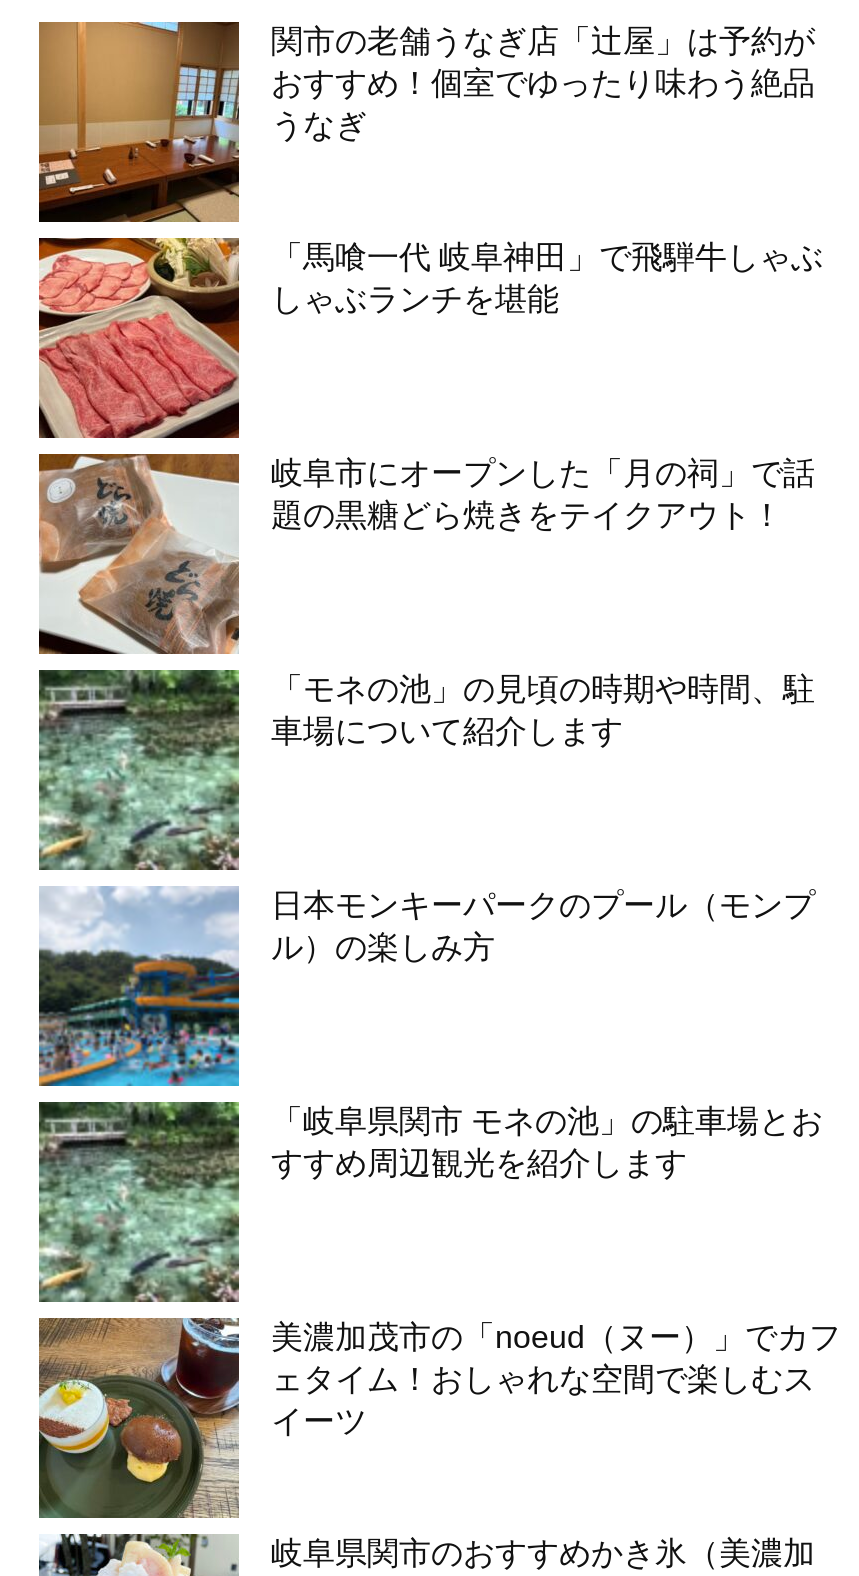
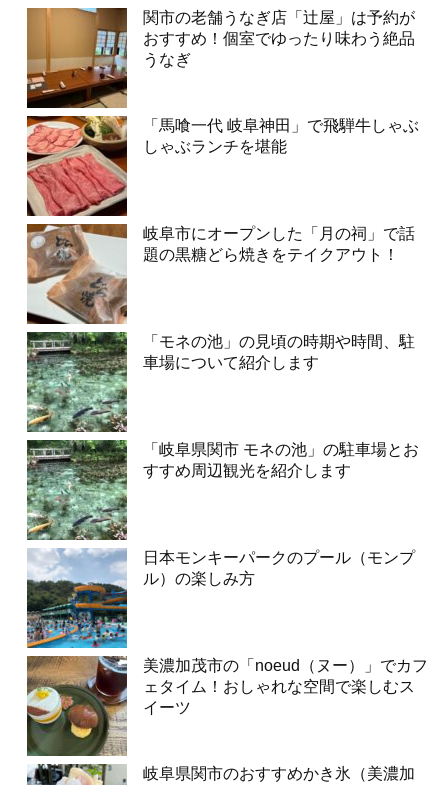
moved down: [image] | 日本モンキーパークのプール（モンプ | ル）の楽しみ方

moved up: 「岐阜県関市 モネの池」の駐車場とお | すすめ周辺観光を紹介します
